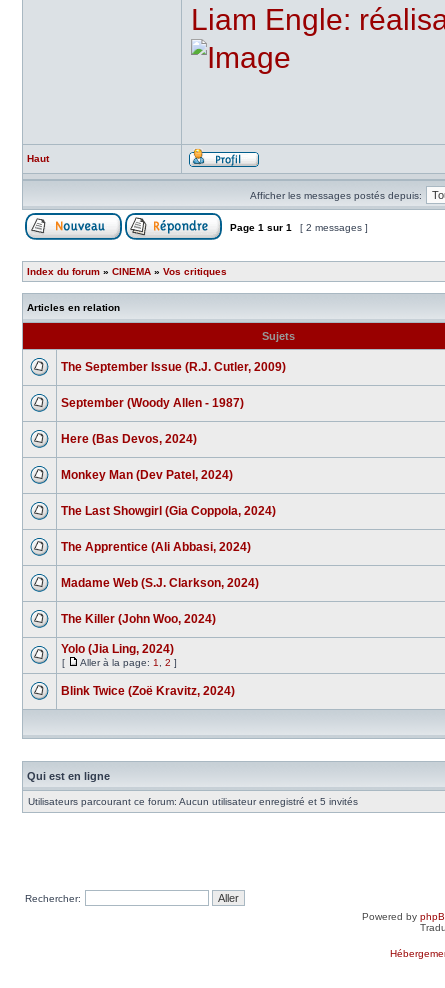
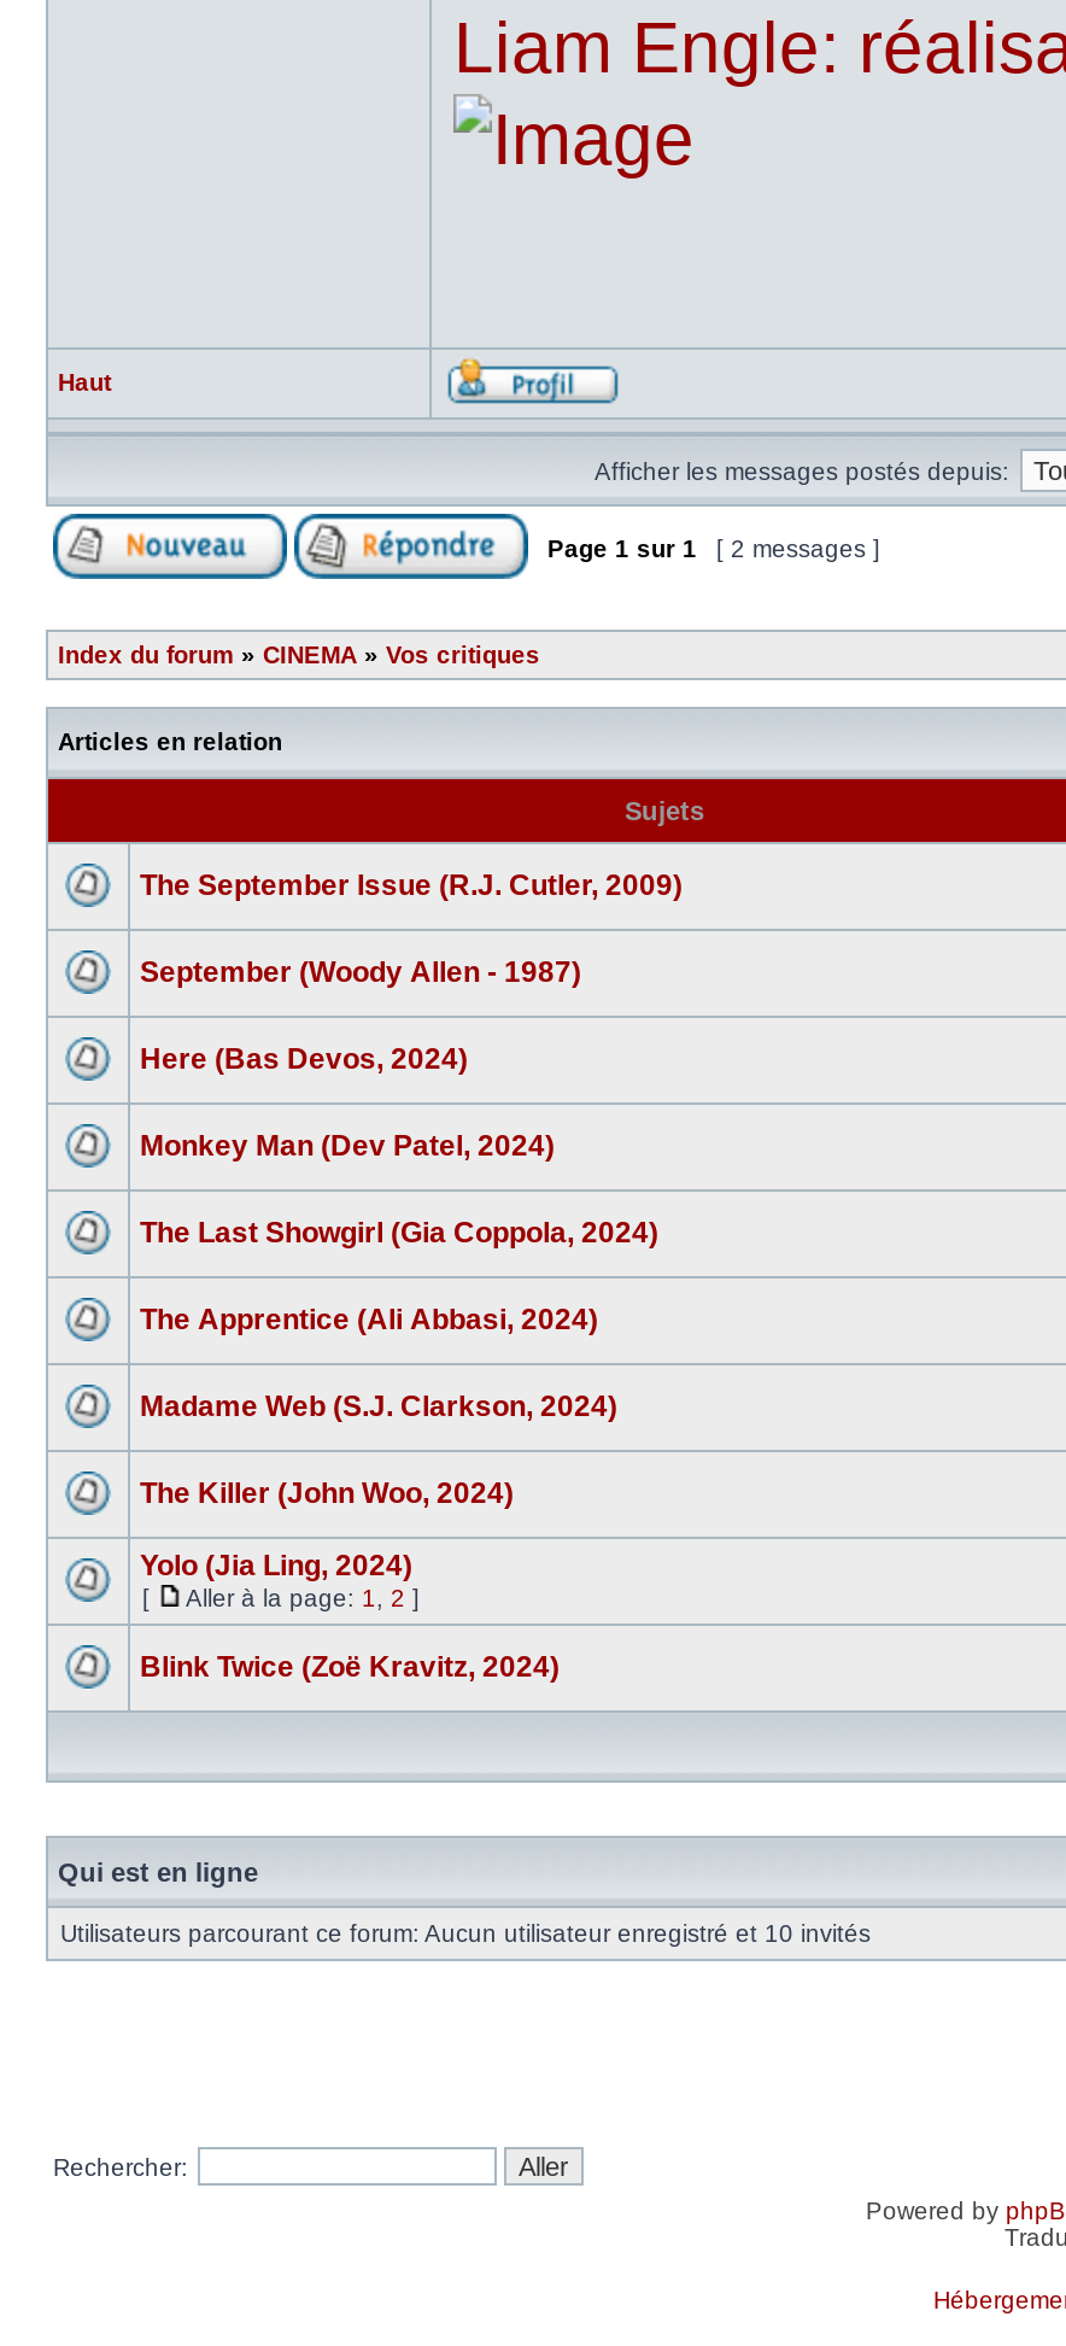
- Utilisateurs parcourant ce forum: Aucun utilisateur enregistré et 5 invités
+ Utilisateurs parcourant ce forum: Aucun utilisateur enregistré et 10 invités
